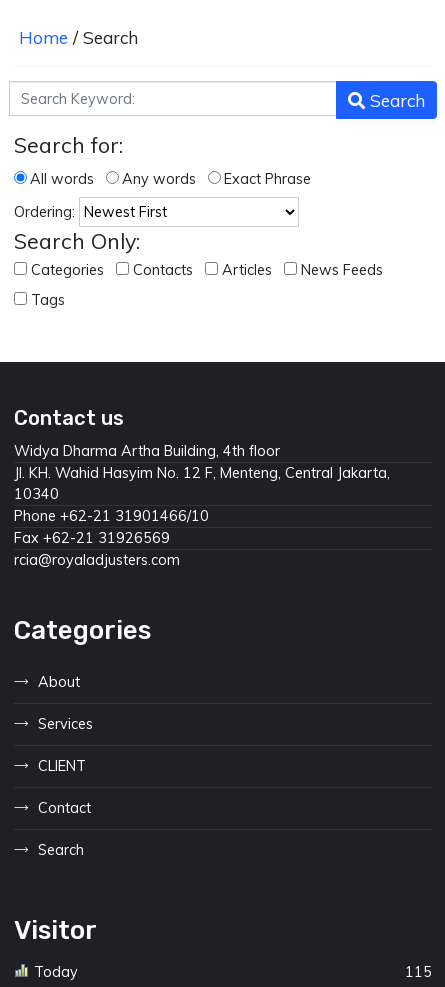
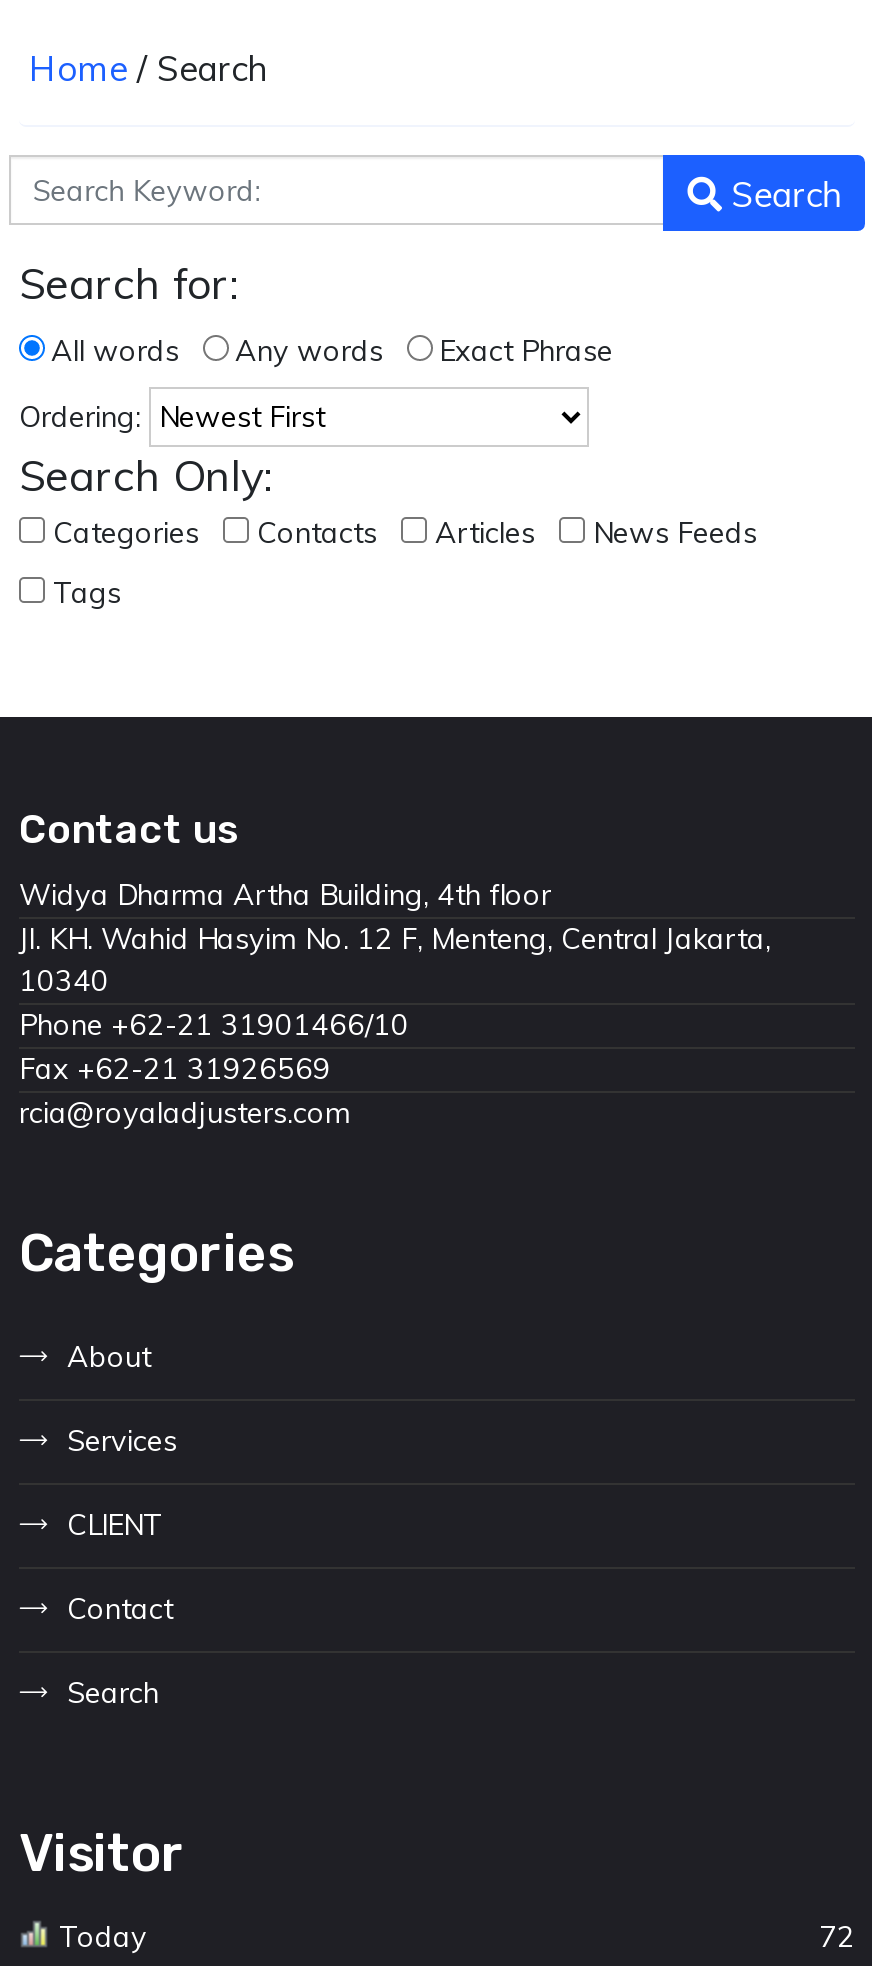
- 115
+ 72
